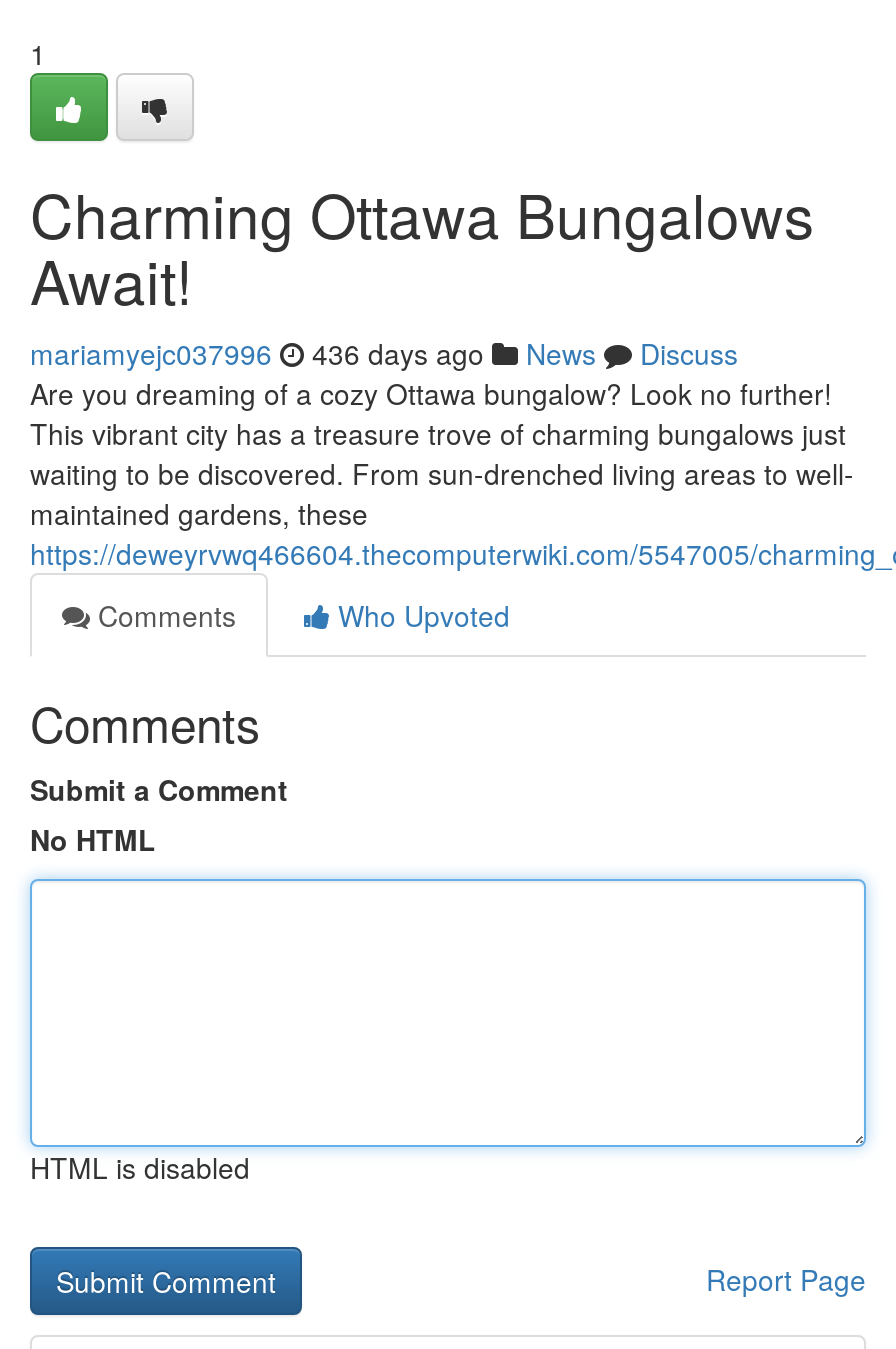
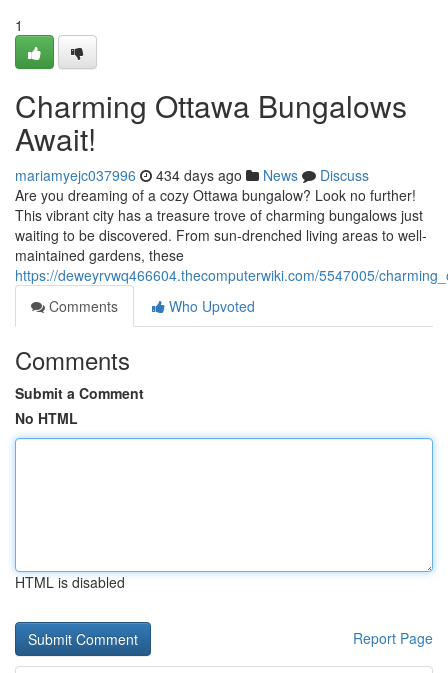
- mariamyejc037996 436 days ago News Discuss
+ mariamyejc037996 434 days ago News Discuss
